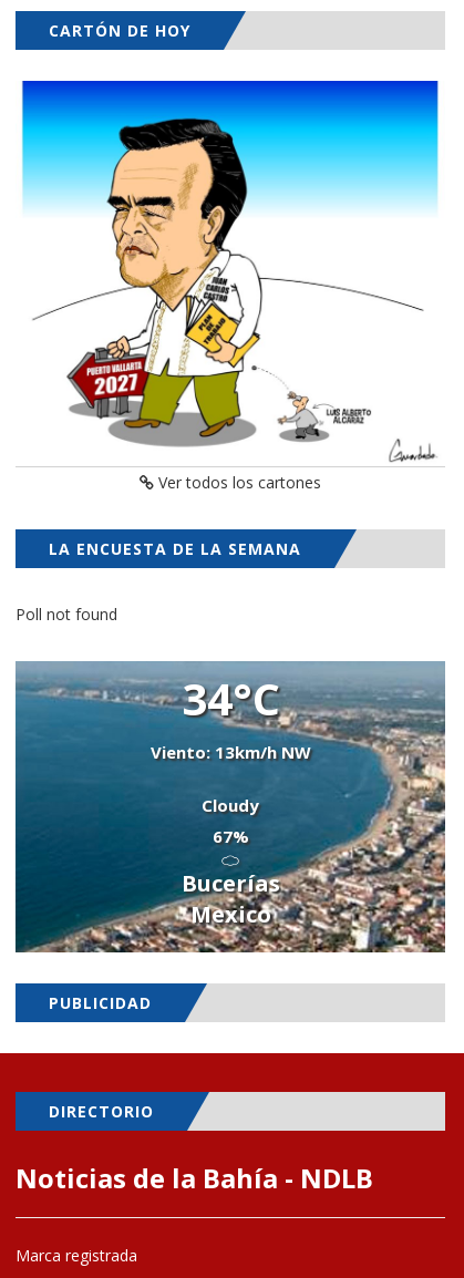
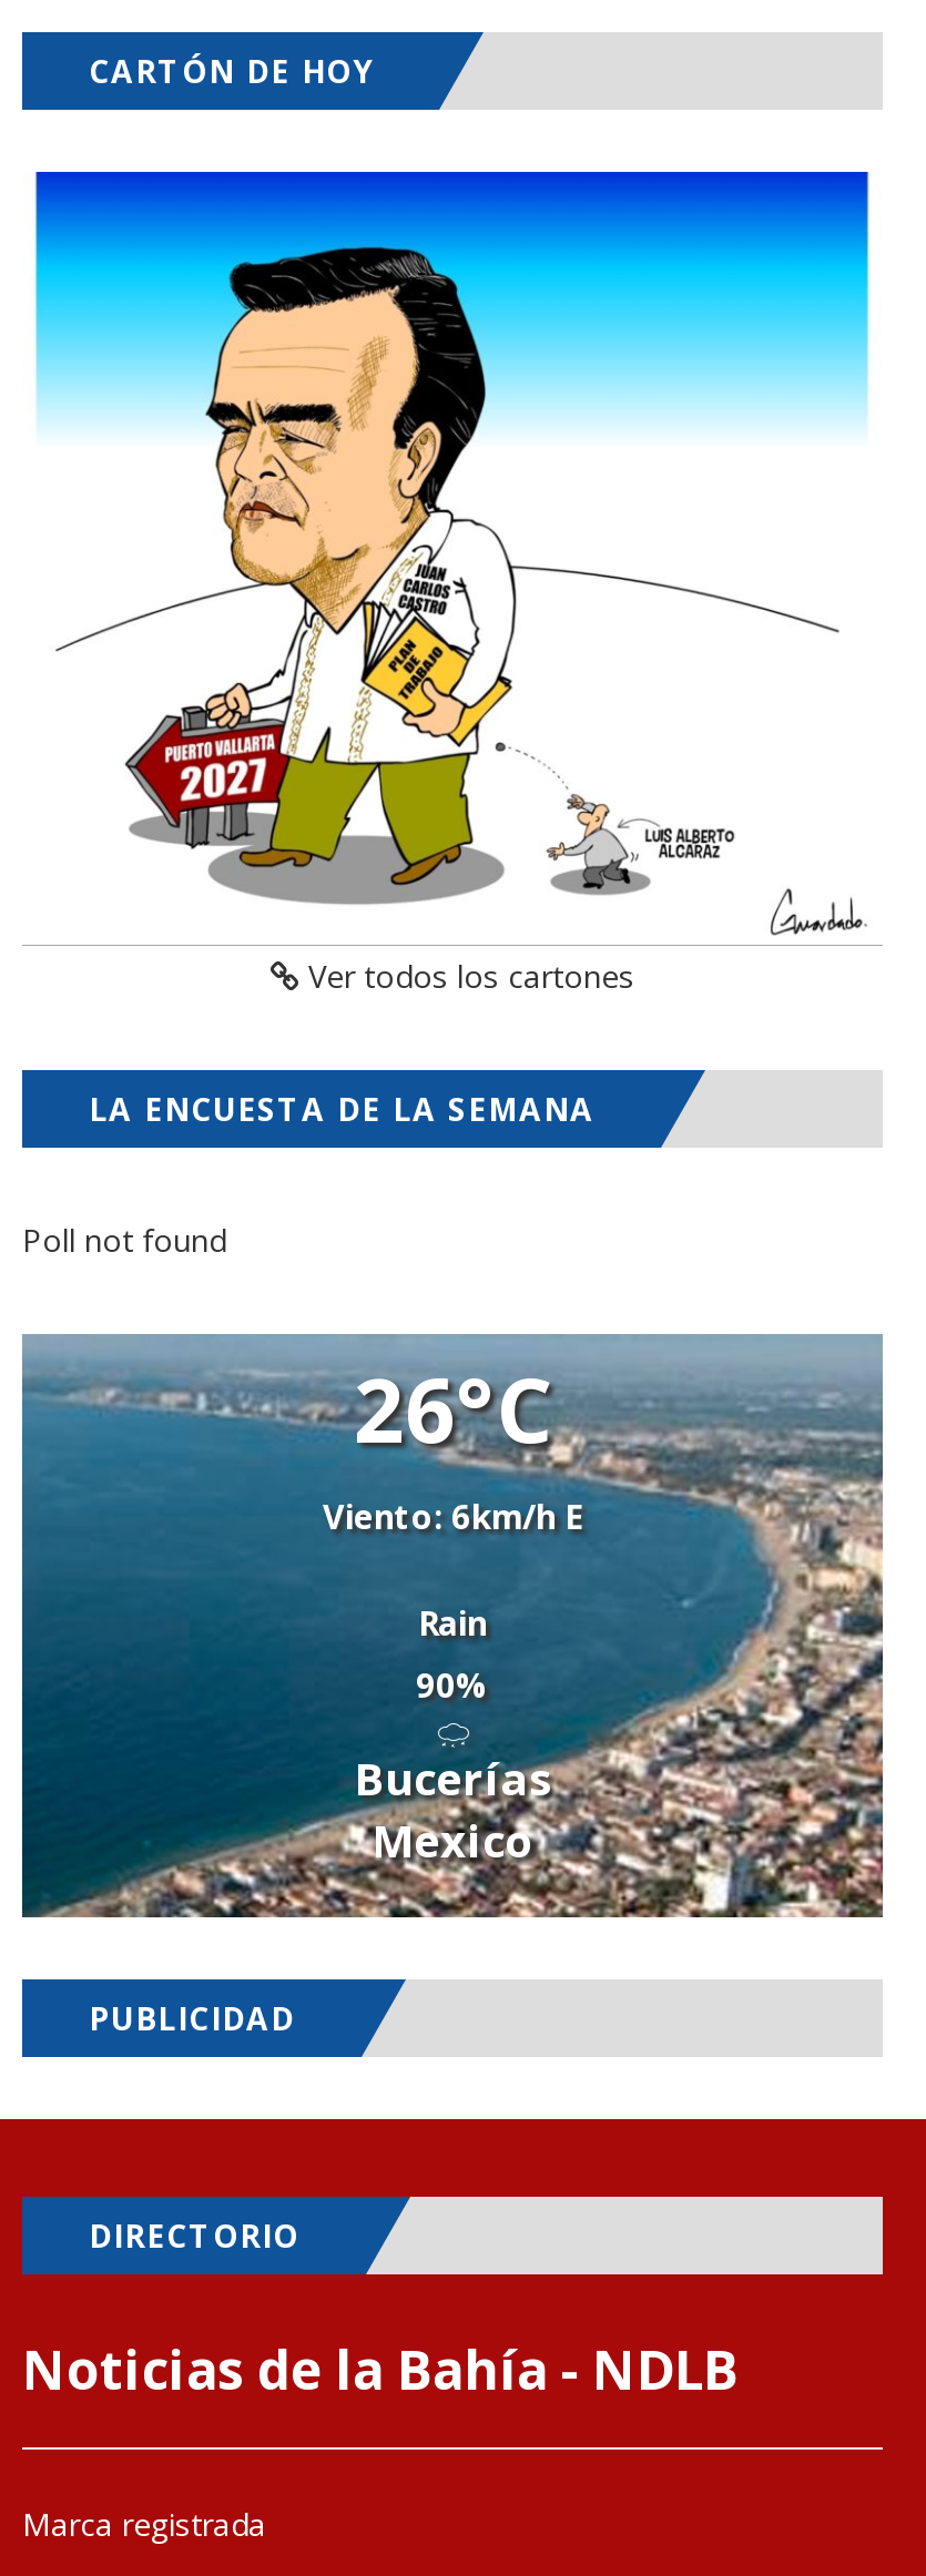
- 34°C
- Viento: 13km/h NW
+ 26°C
+ Viento: 6km/h E

- Cloudy
- 67%
+ Rain
+ 90%
